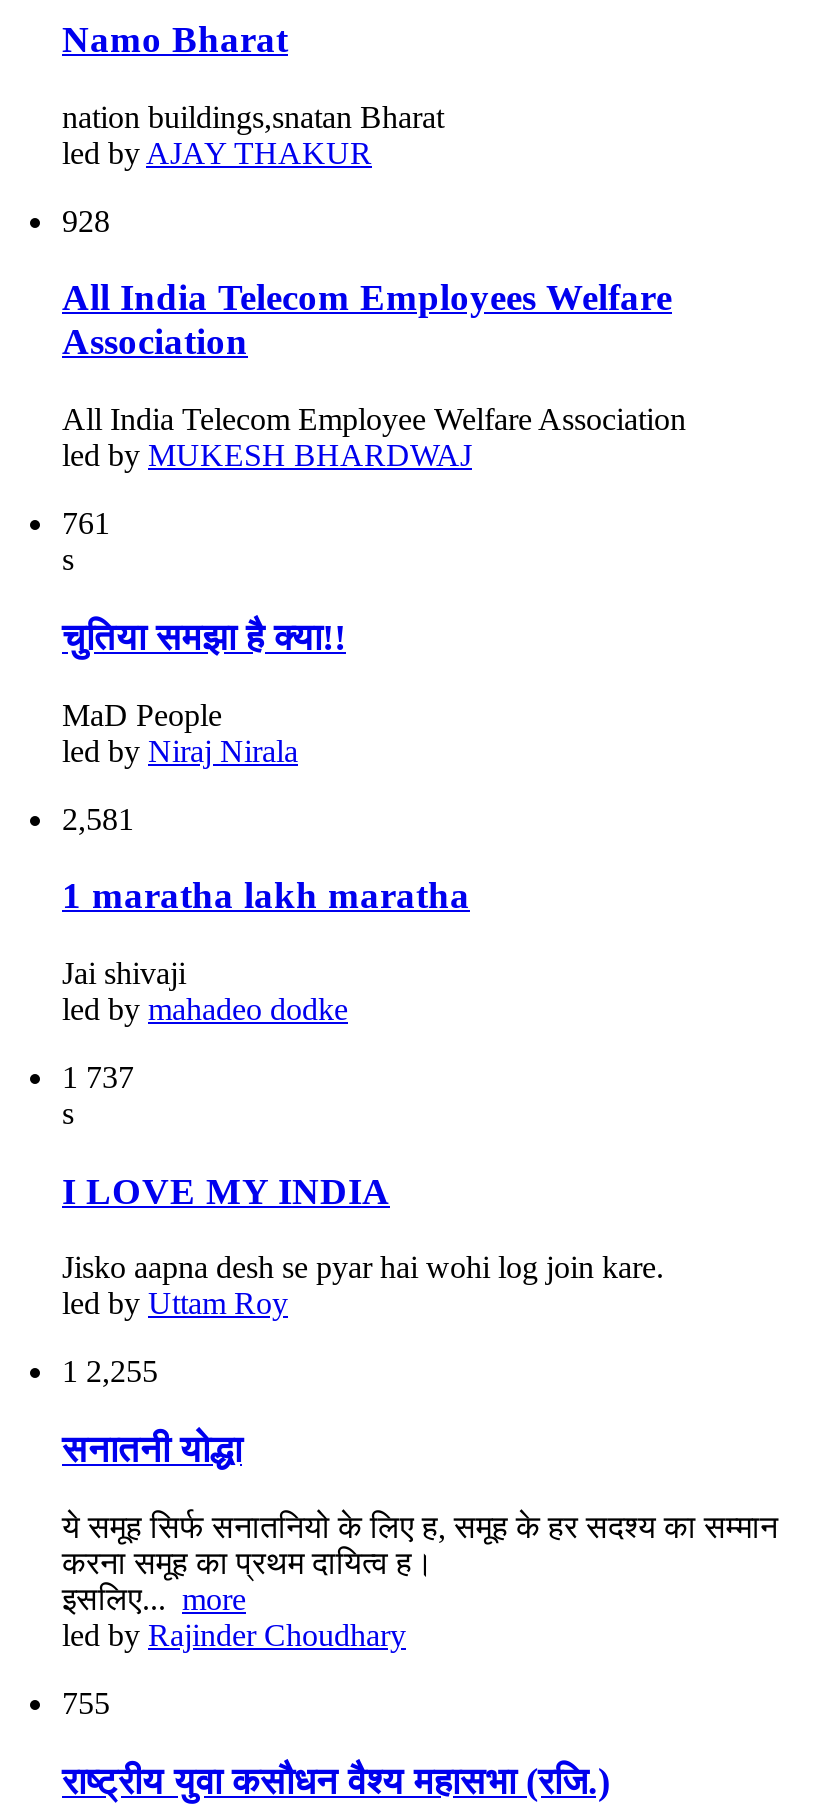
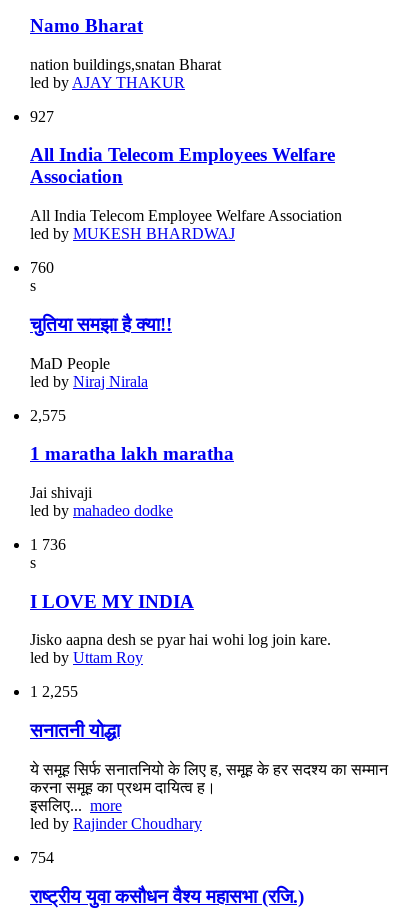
- 928
+ 927

- 761
+ 760

- 2,581
+ 2,575

- 1 737
+ 1 736

- 755
+ 754
